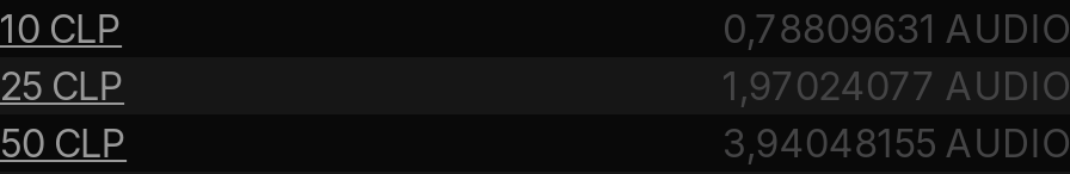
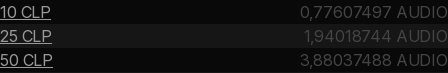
- 0,78809631 AUDIO
+ 0,77607497 AUDIO

- 1,97024077 AUDIO
+ 1,94018744 AUDIO

- 3,94048155 AUDIO
+ 3,88037488 AUDIO
